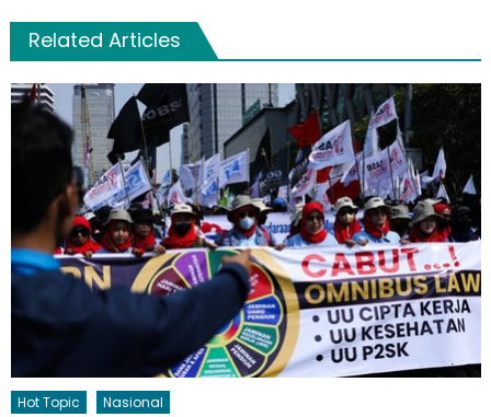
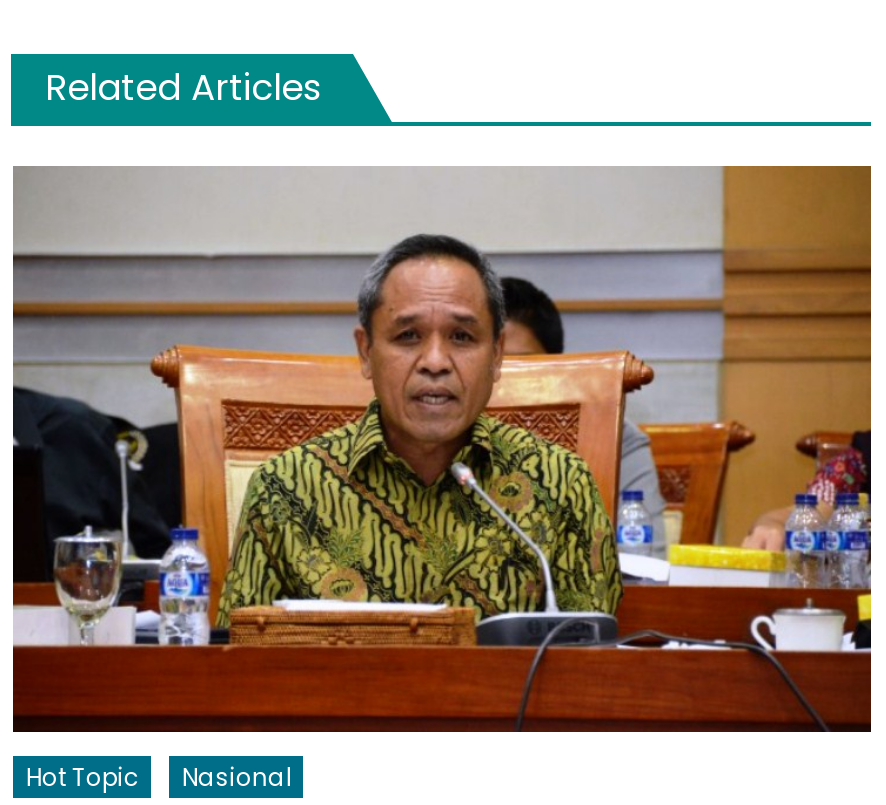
- [image]
+ [image]
